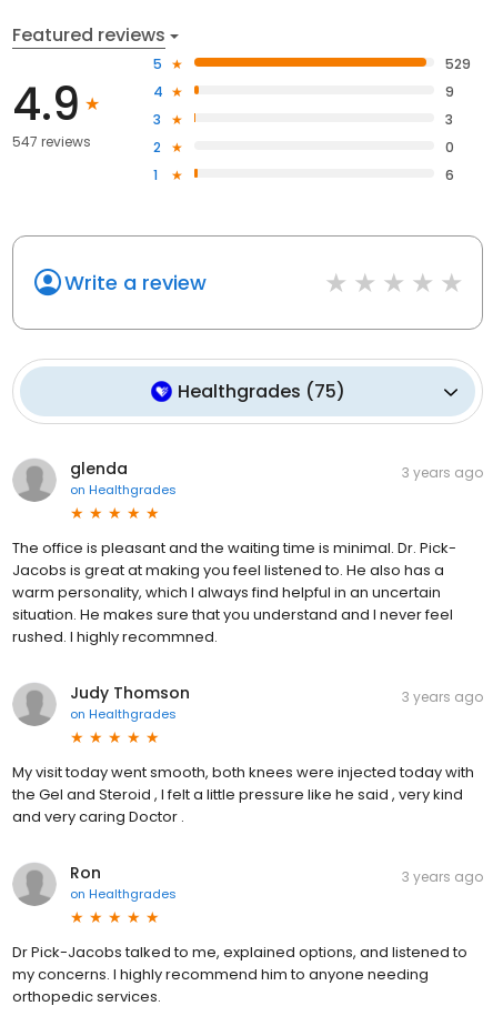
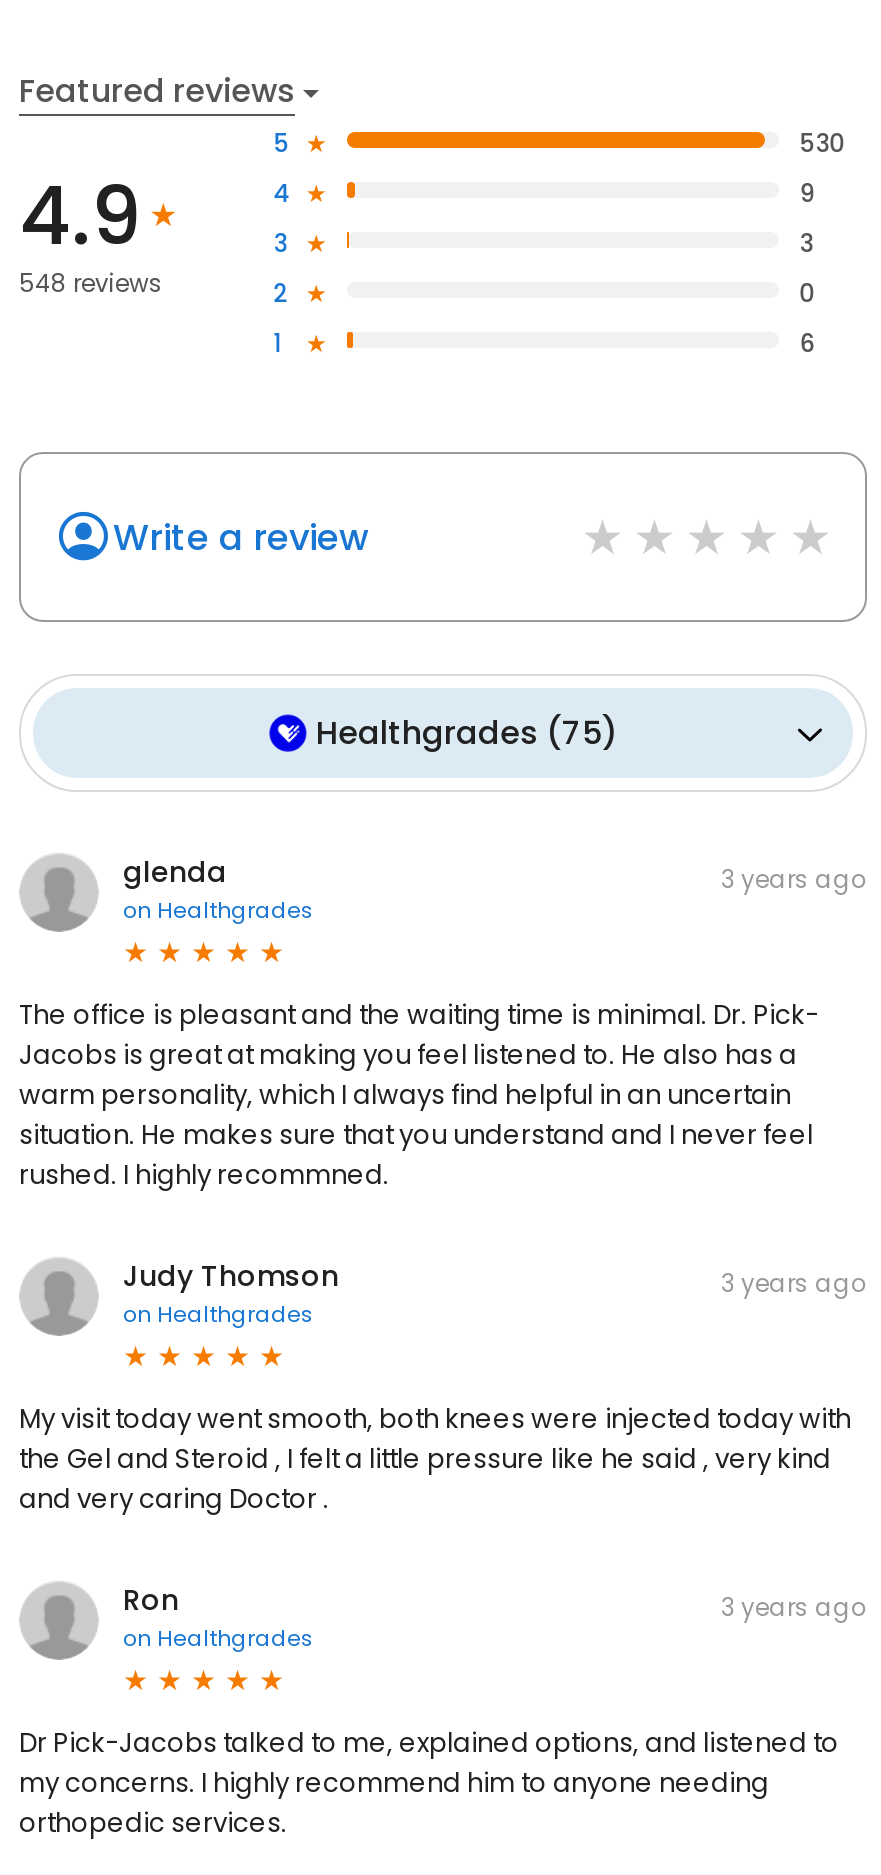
- 529
+ 530

- 547 reviews
+ 548 reviews
